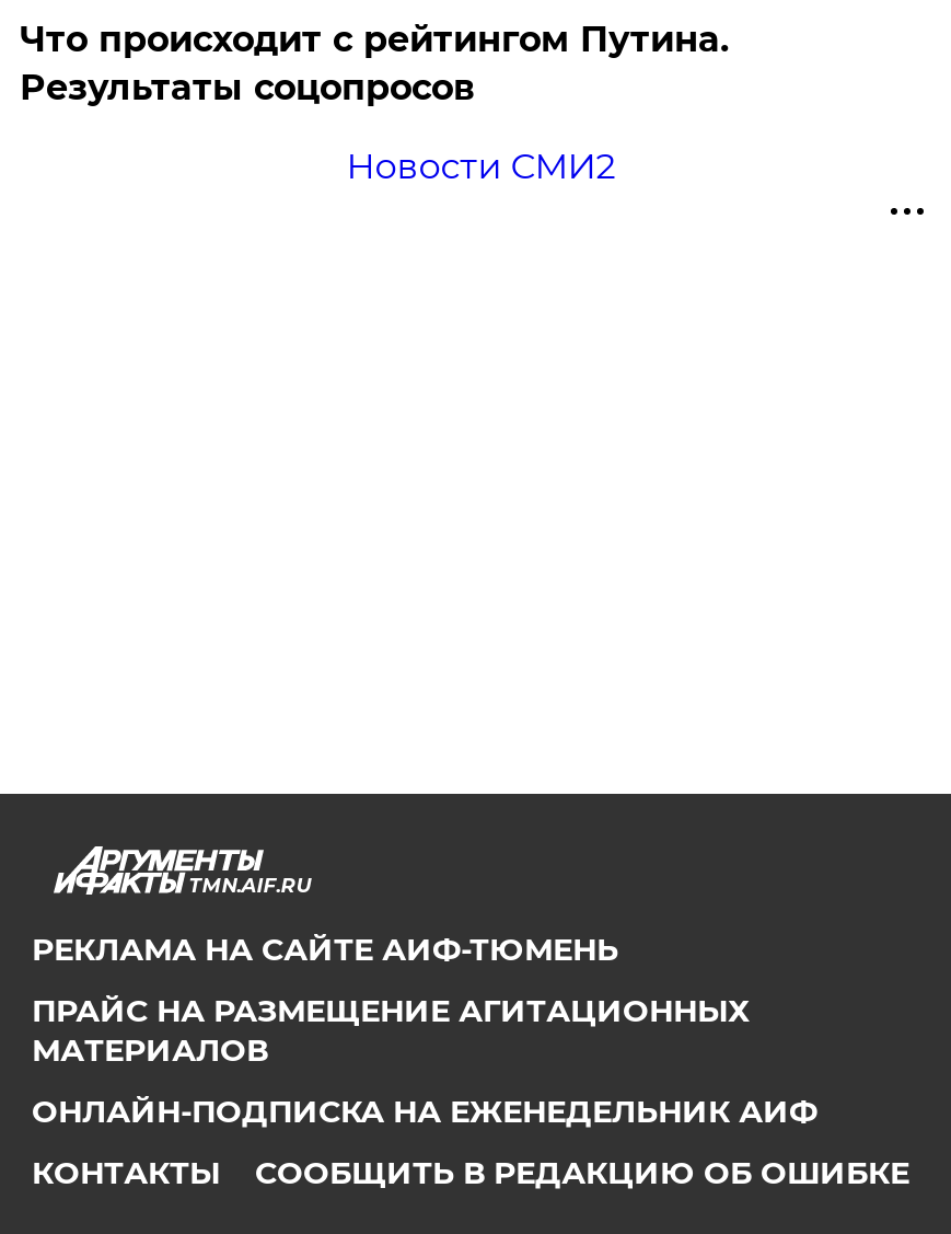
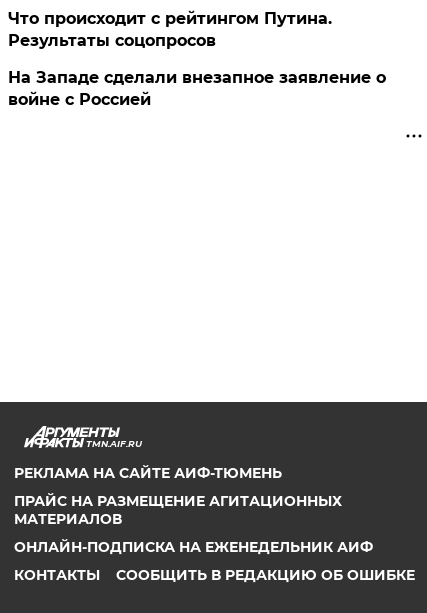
- Новости СМИ2
+ На Западе сделали внезапное заявление о
+ войне с Россией
